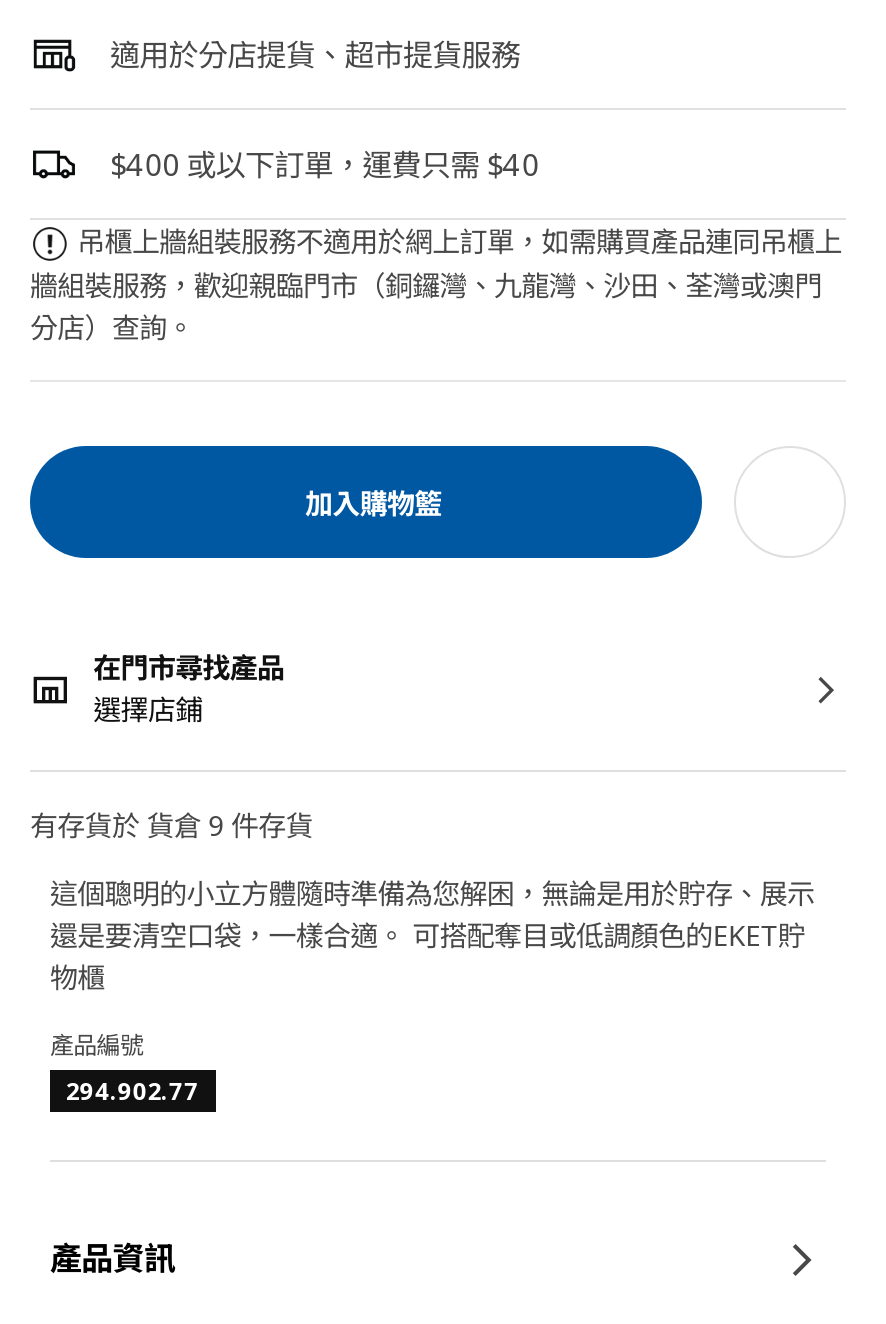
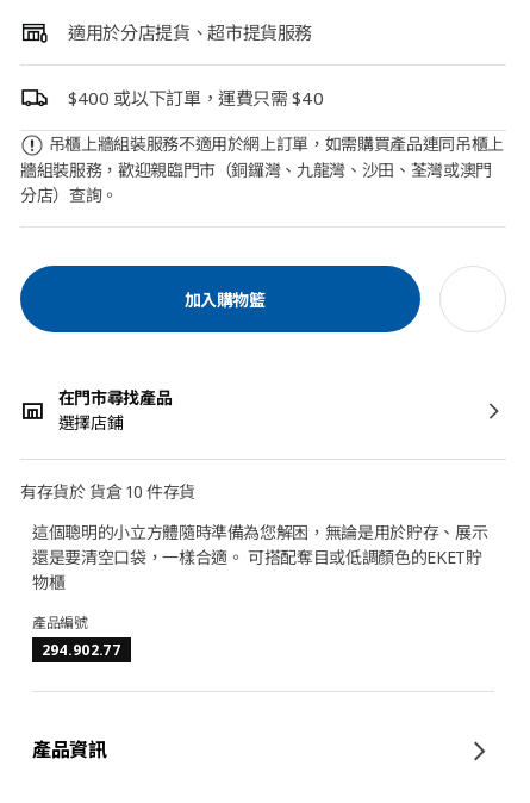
- 有存貨於 貨倉 9 件存貨
+ 有存貨於 貨倉 10 件存貨
